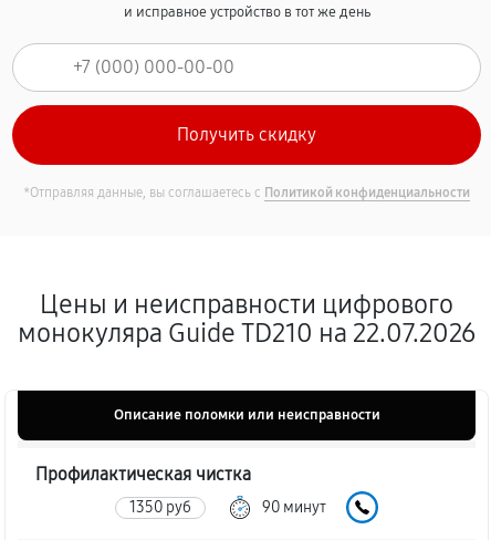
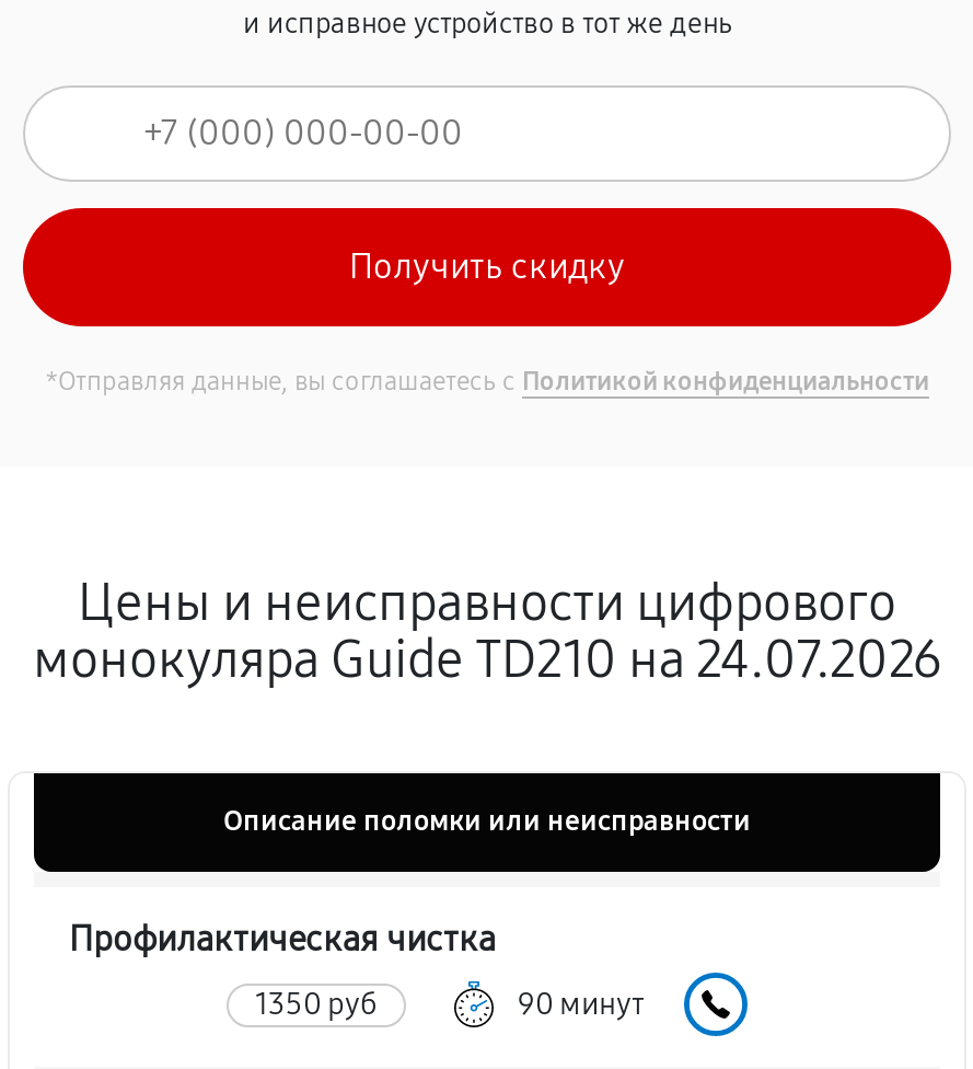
- монокуляра Guide TD210 на 22.07.2026
+ монокуляра Guide TD210 на 24.07.2026
